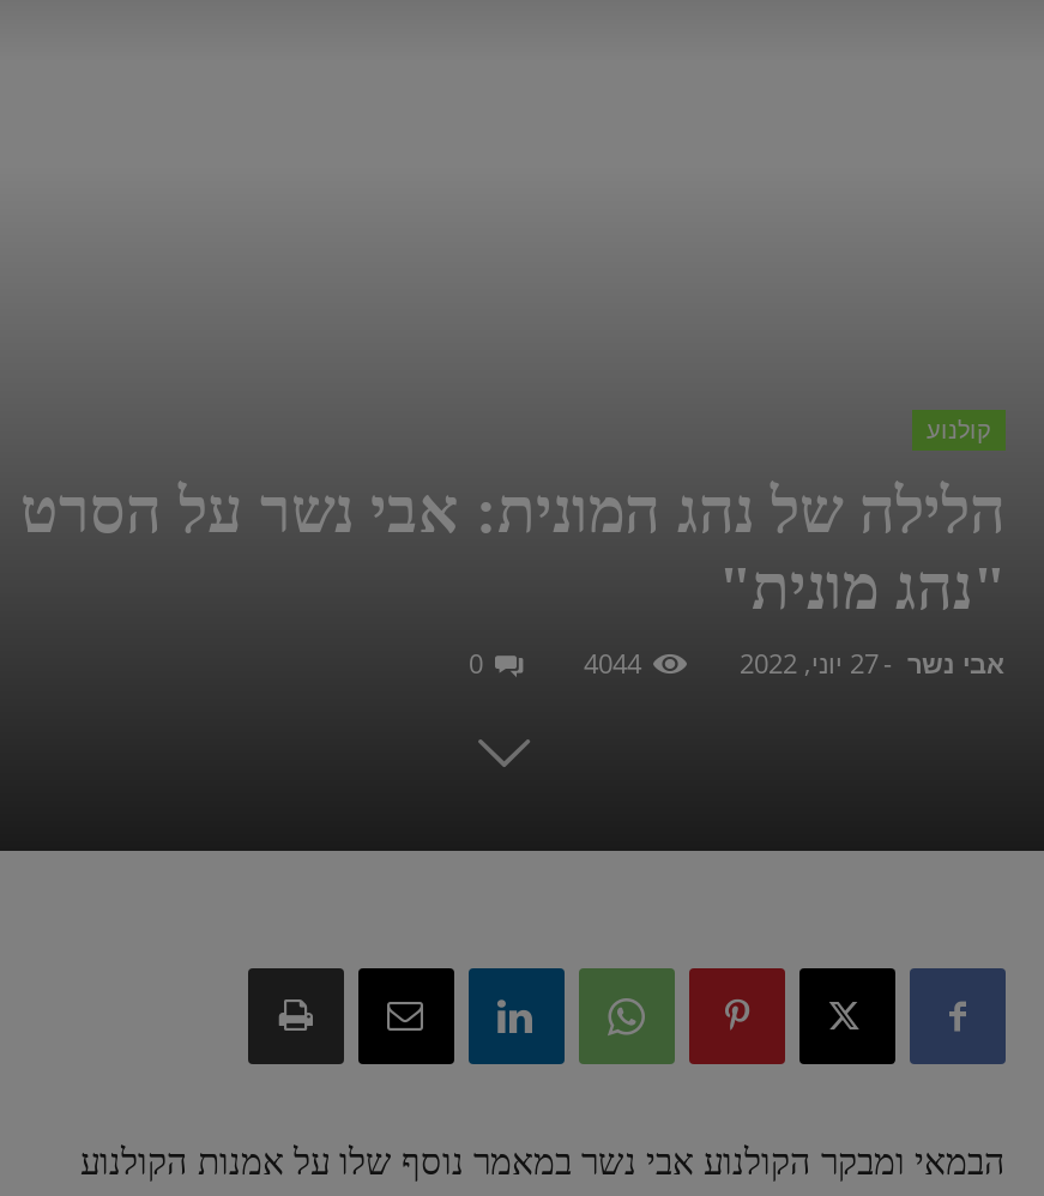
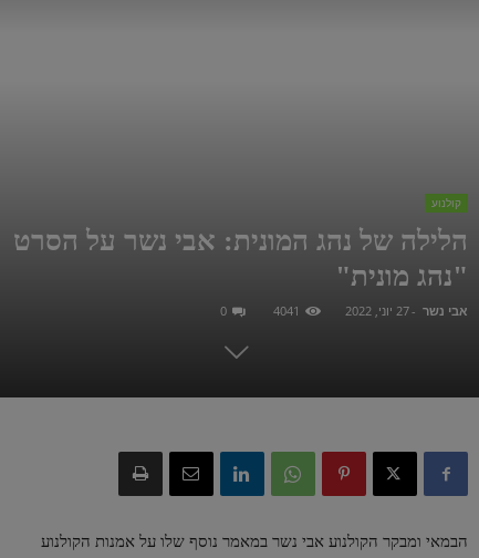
- 4044
+ 4041
